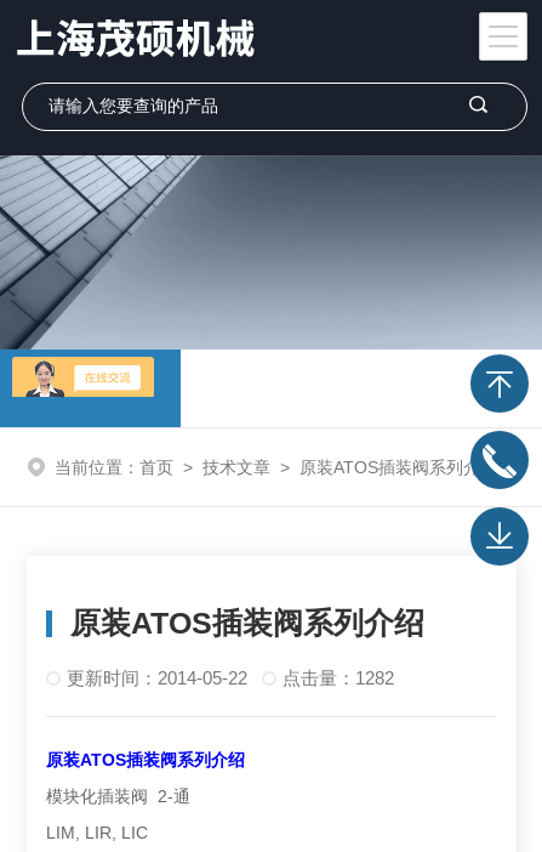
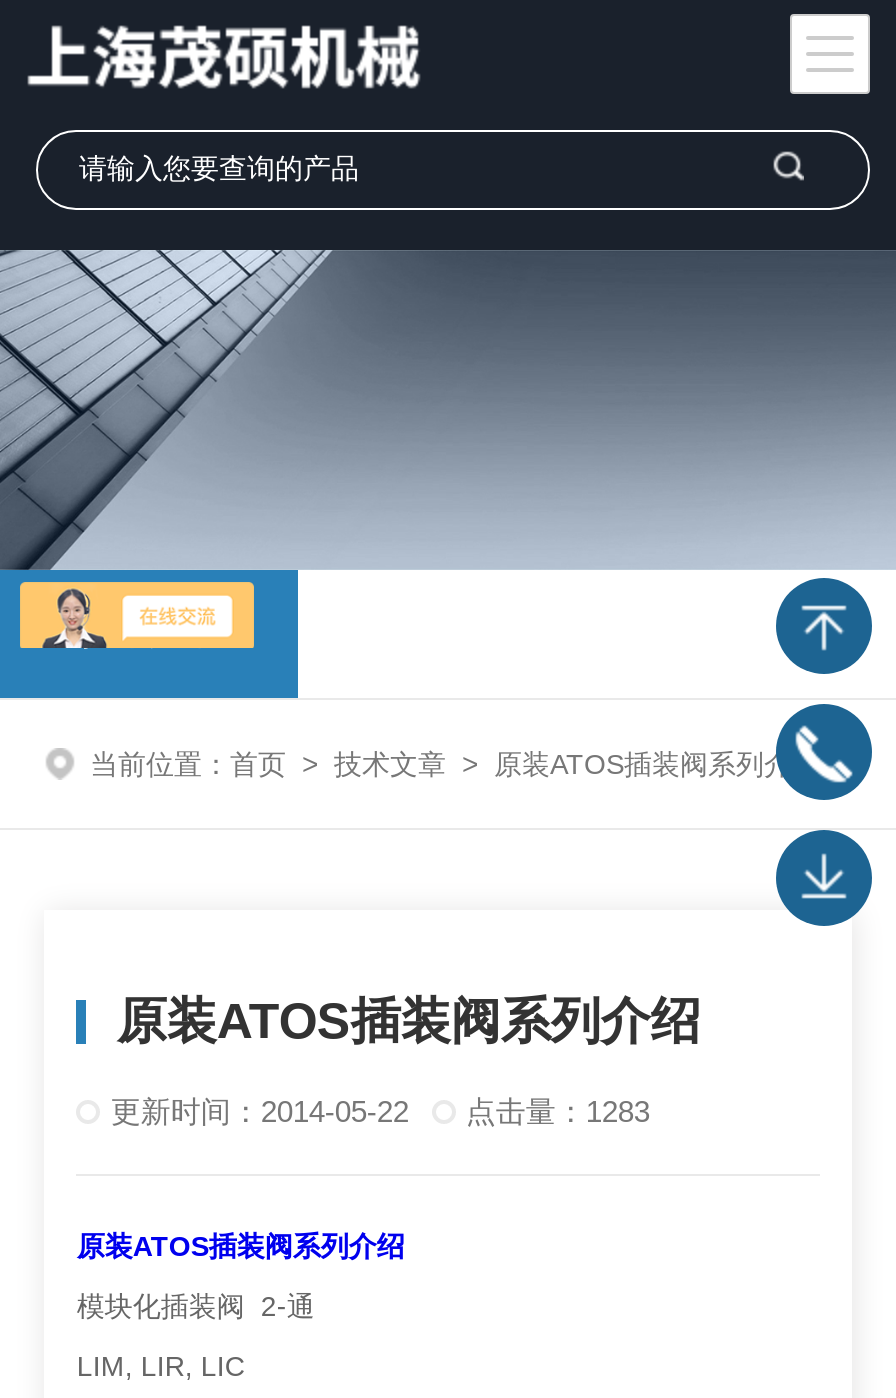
- 更新时间：2014-05-22 点击量：1282
+ 更新时间：2014-05-22 点击量：1283
